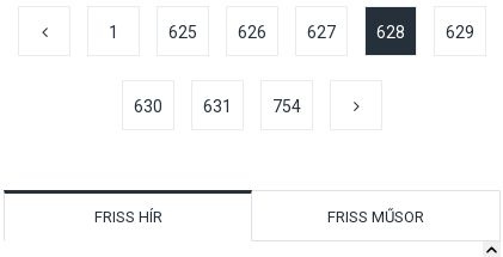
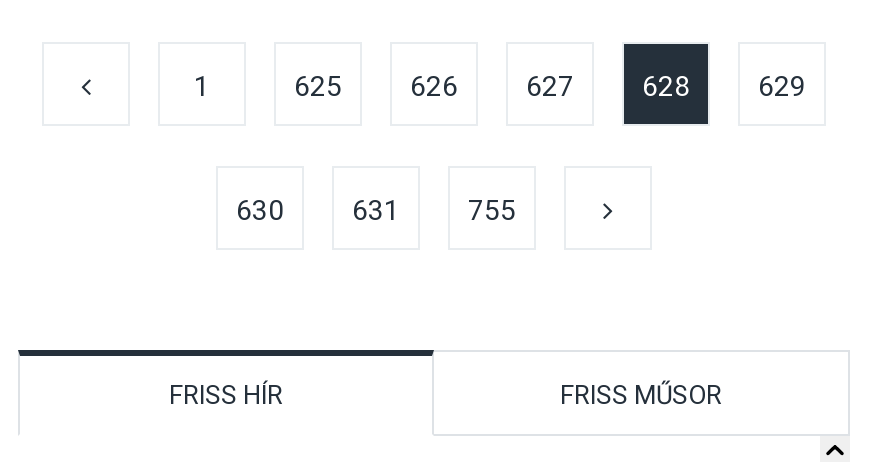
- 754
+ 755
